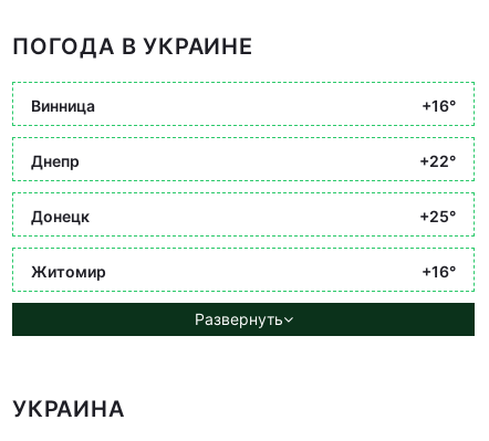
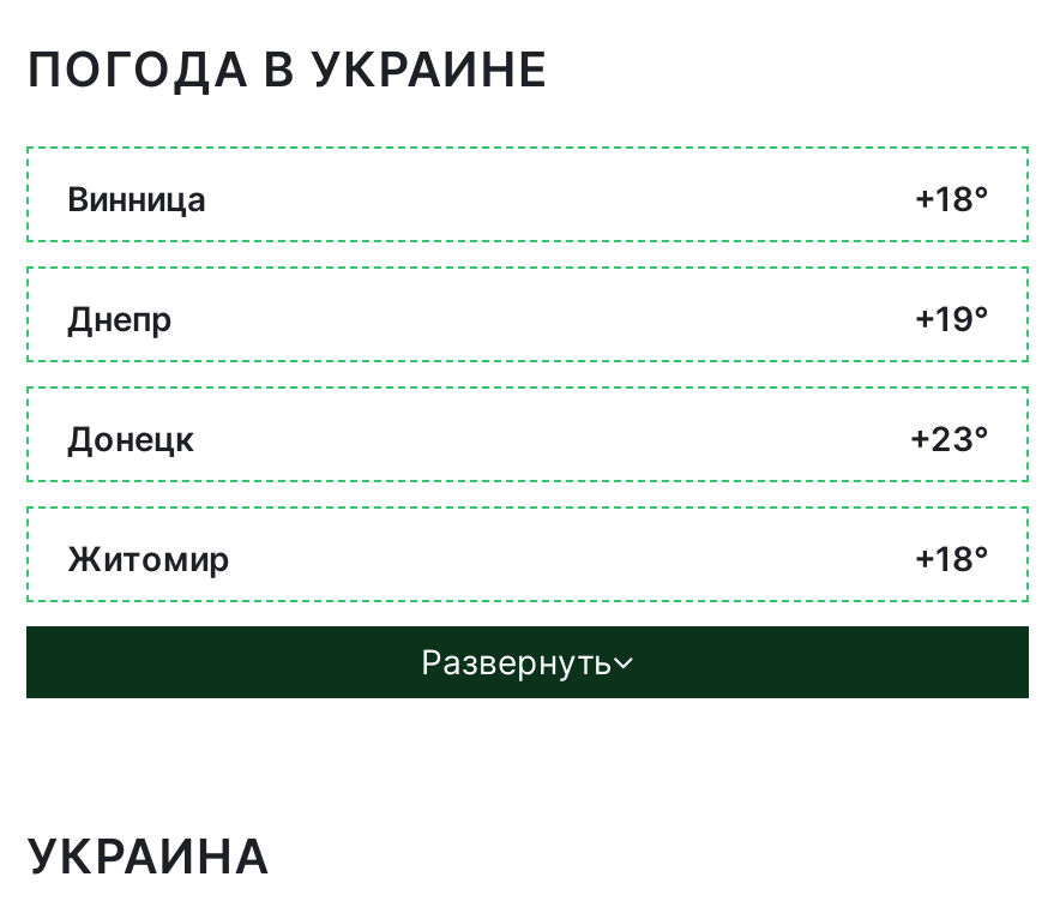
- +16°
+ +18°

- +22°
+ +19°

- +25°
+ +23°

- +16°
+ +18°
